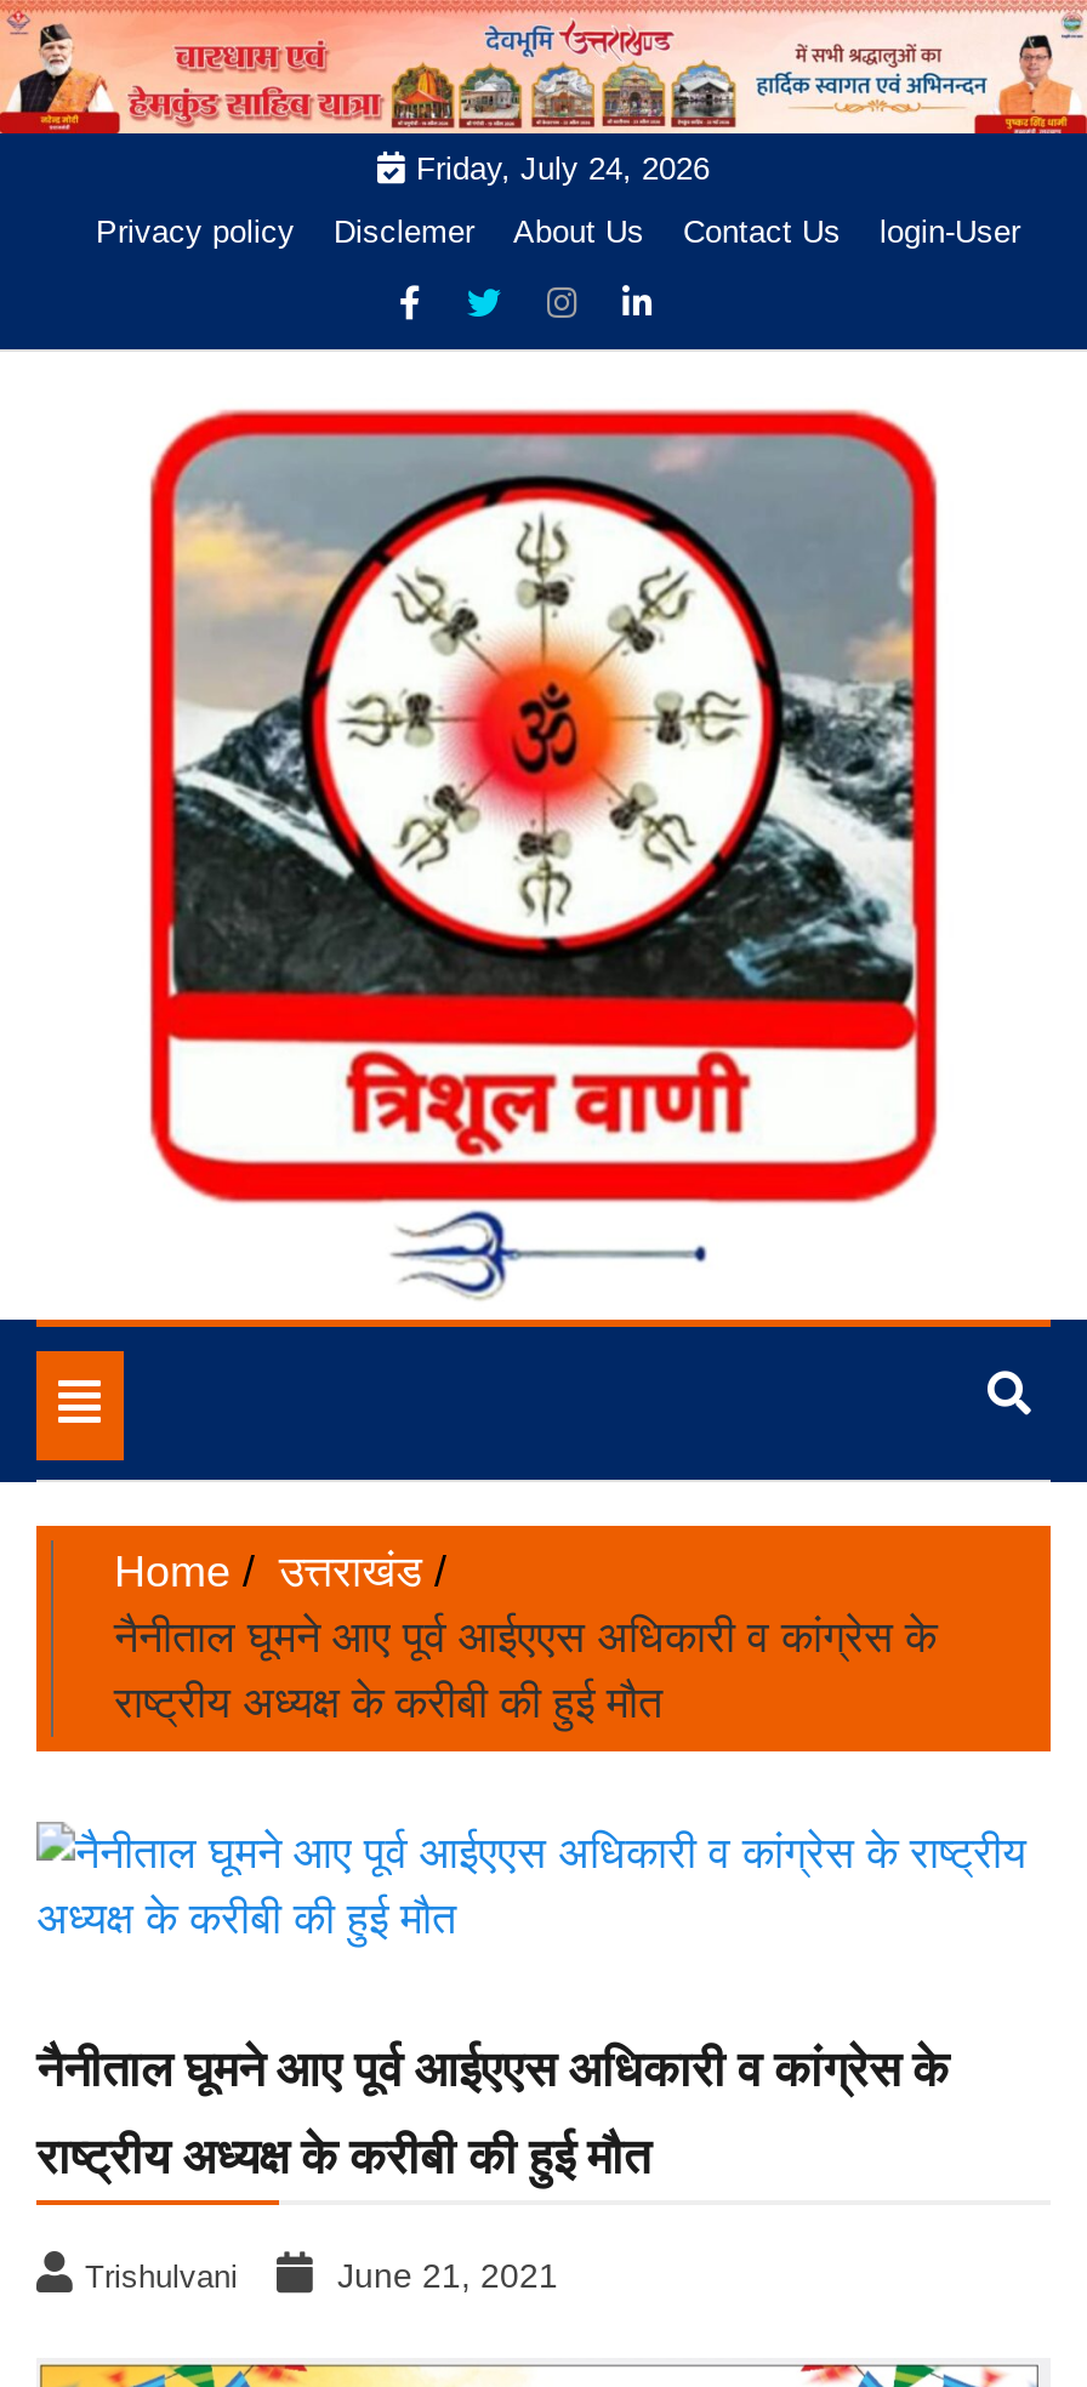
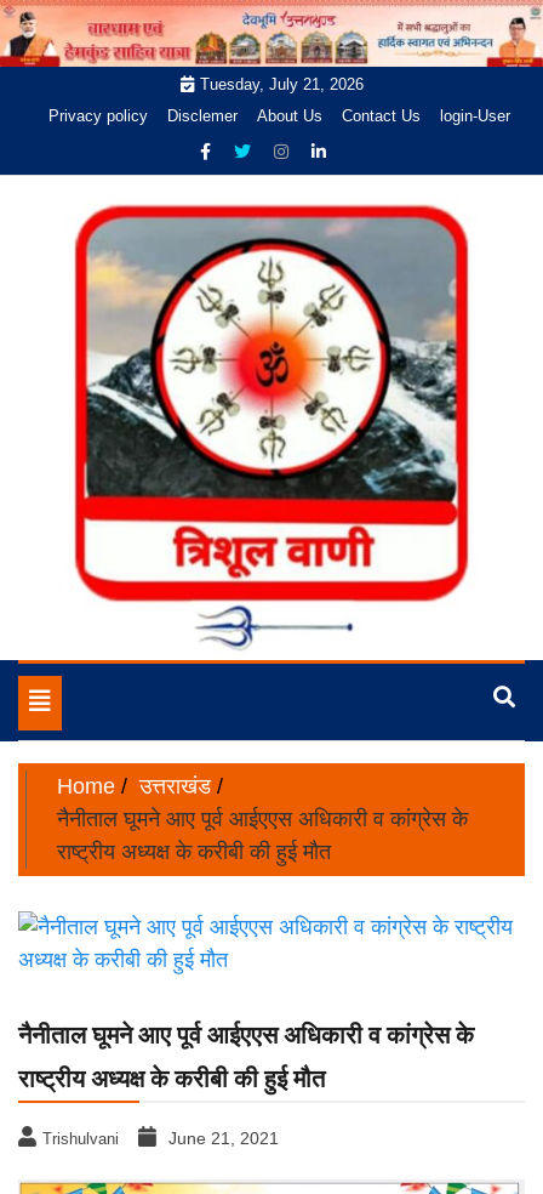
- Friday, July 24, 2026
+ Tuesday, July 21, 2026
